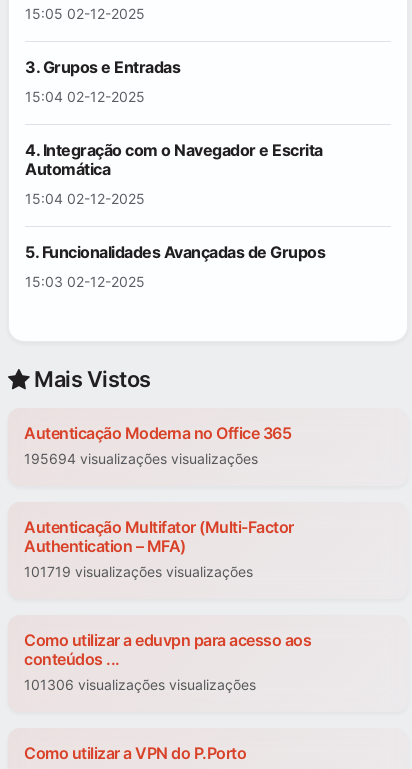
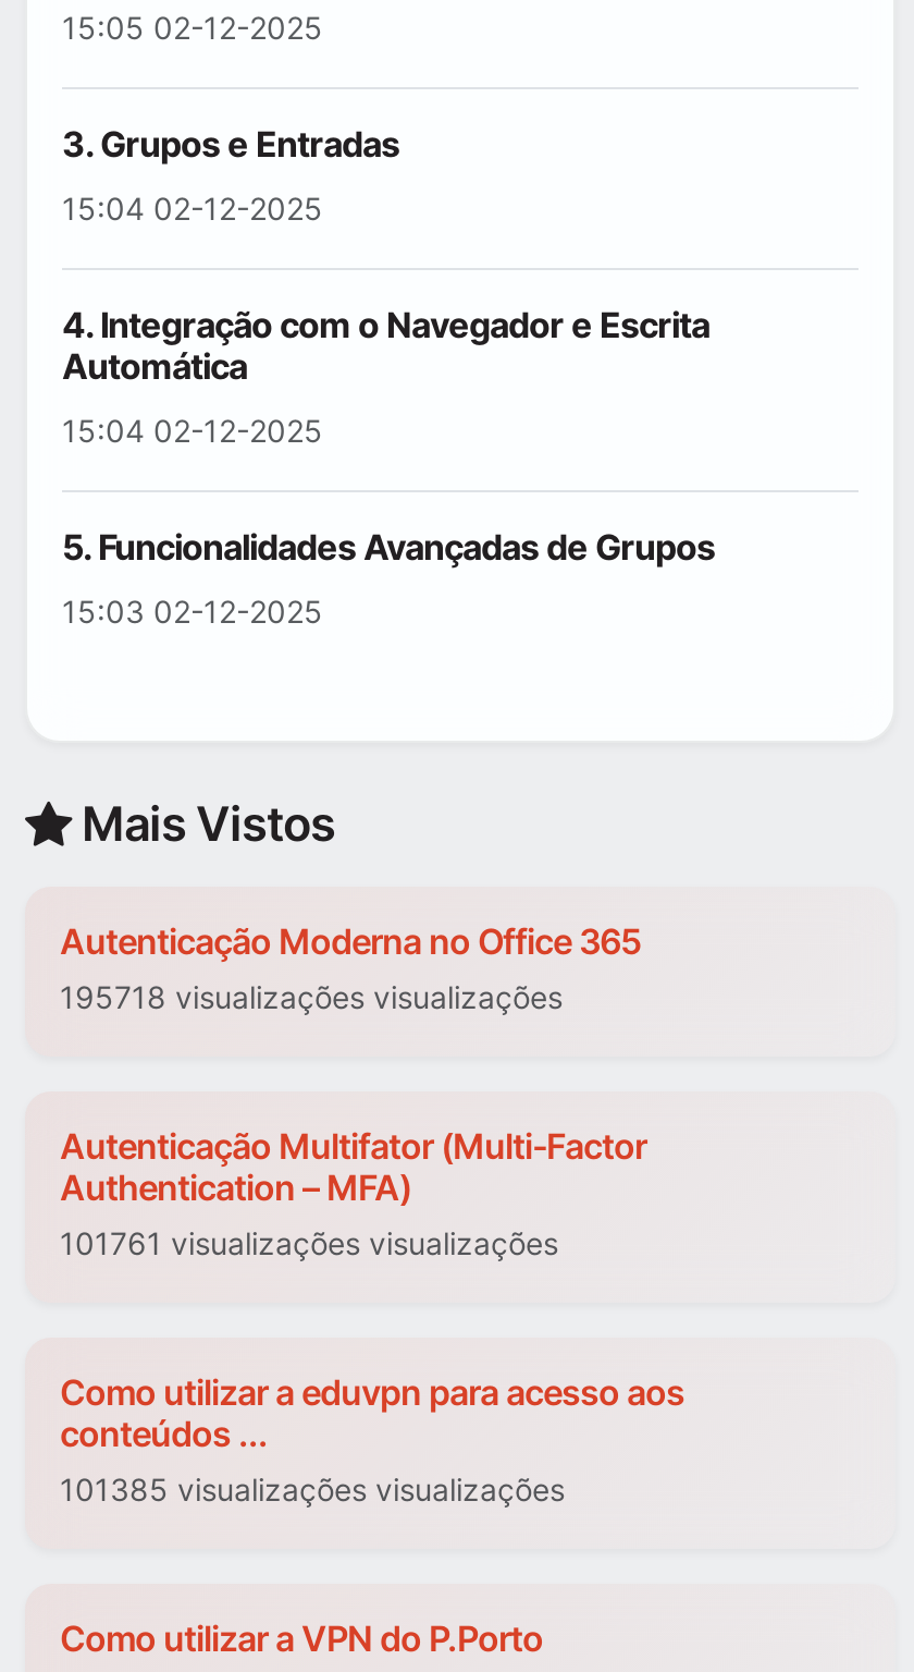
- 195694 visualizações visualizações
+ 195718 visualizações visualizações

- 101719 visualizações visualizações
+ 101761 visualizações visualizações

- 101306 visualizações visualizações
+ 101385 visualizações visualizações
